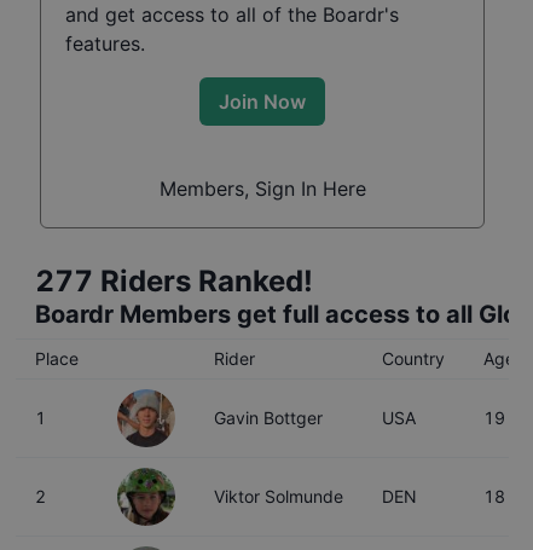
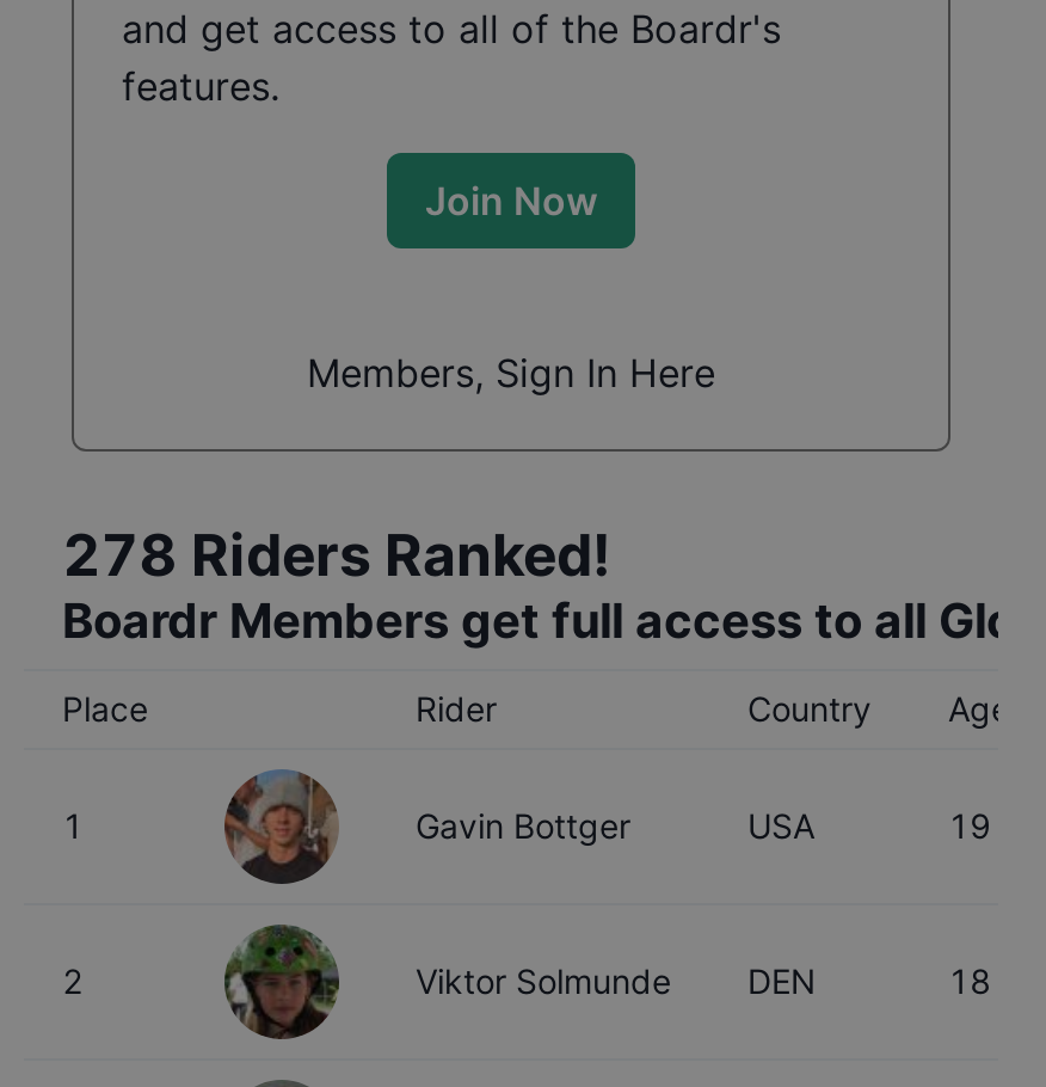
- 277 Riders Ranked!
+ 278 Riders Ranked!
